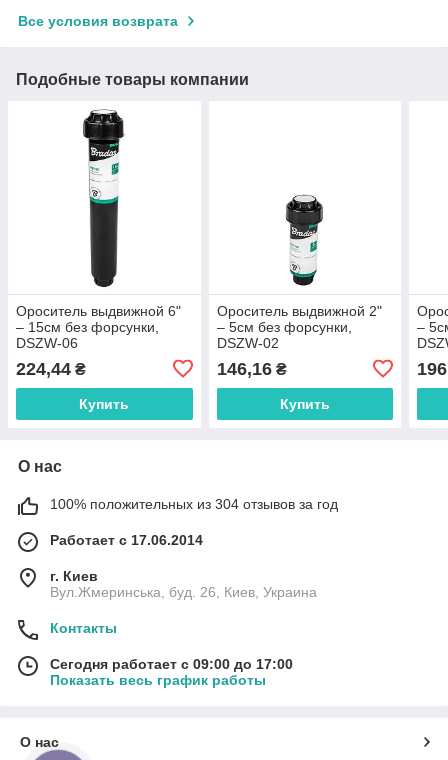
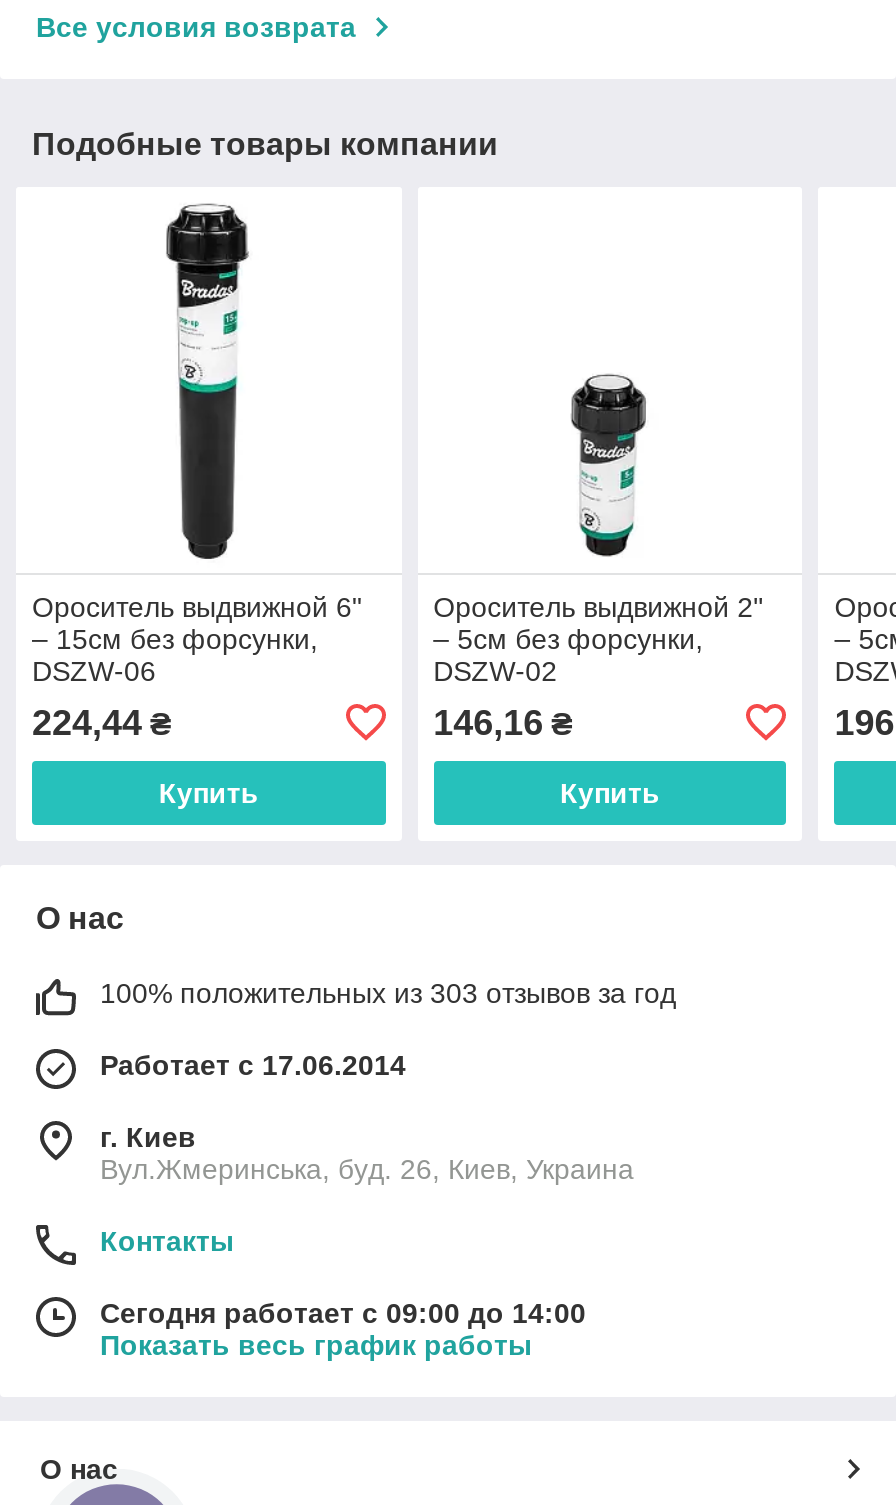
- 100% положительных из 304 отзывов за год
+ 100% положительных из 303 отзывов за год

- Сегодня работает с 09:00 до 17:00
+ Сегодня работает с 09:00 до 14:00
